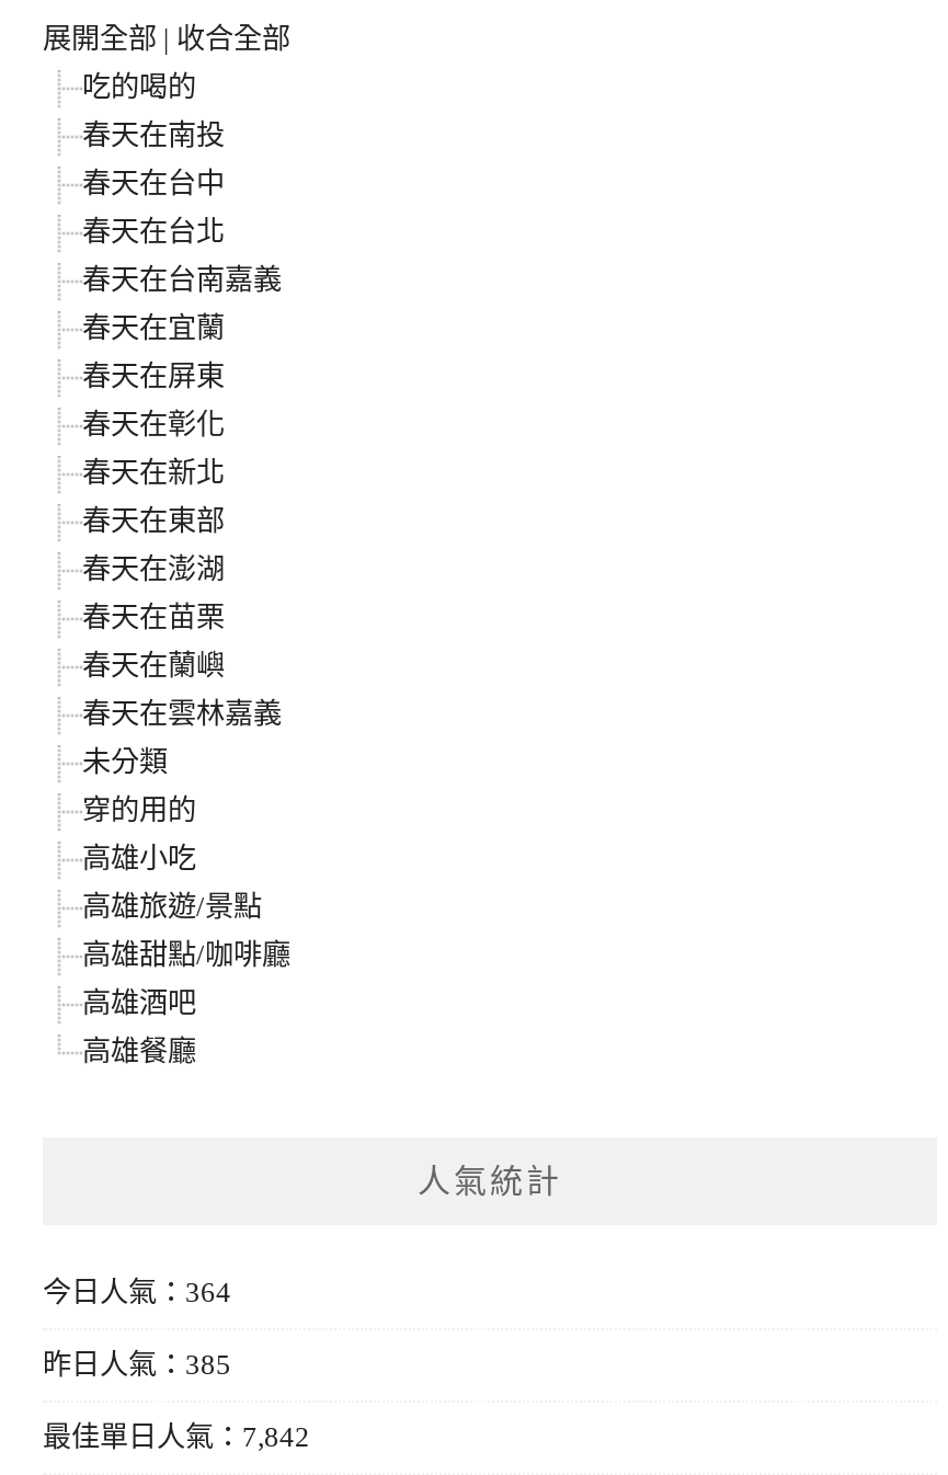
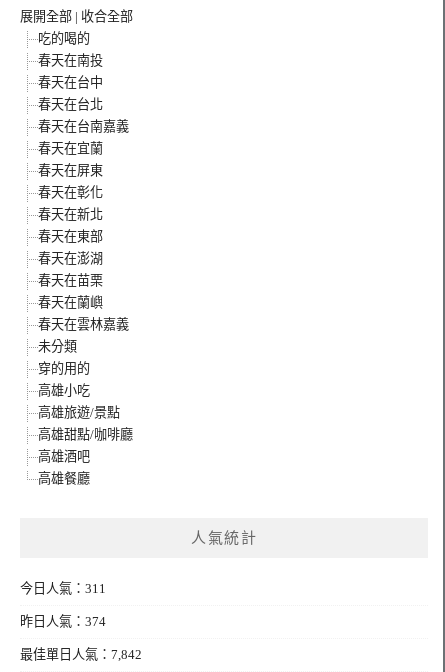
- 今日人氣：364
+ 今日人氣：311

- 昨日人氣：385
+ 昨日人氣：374
